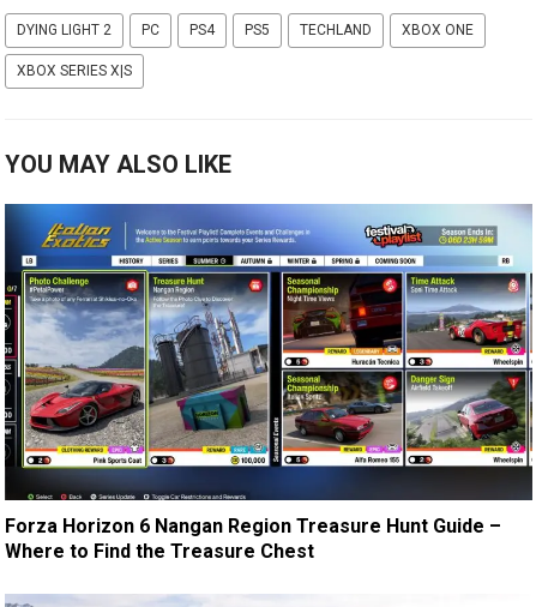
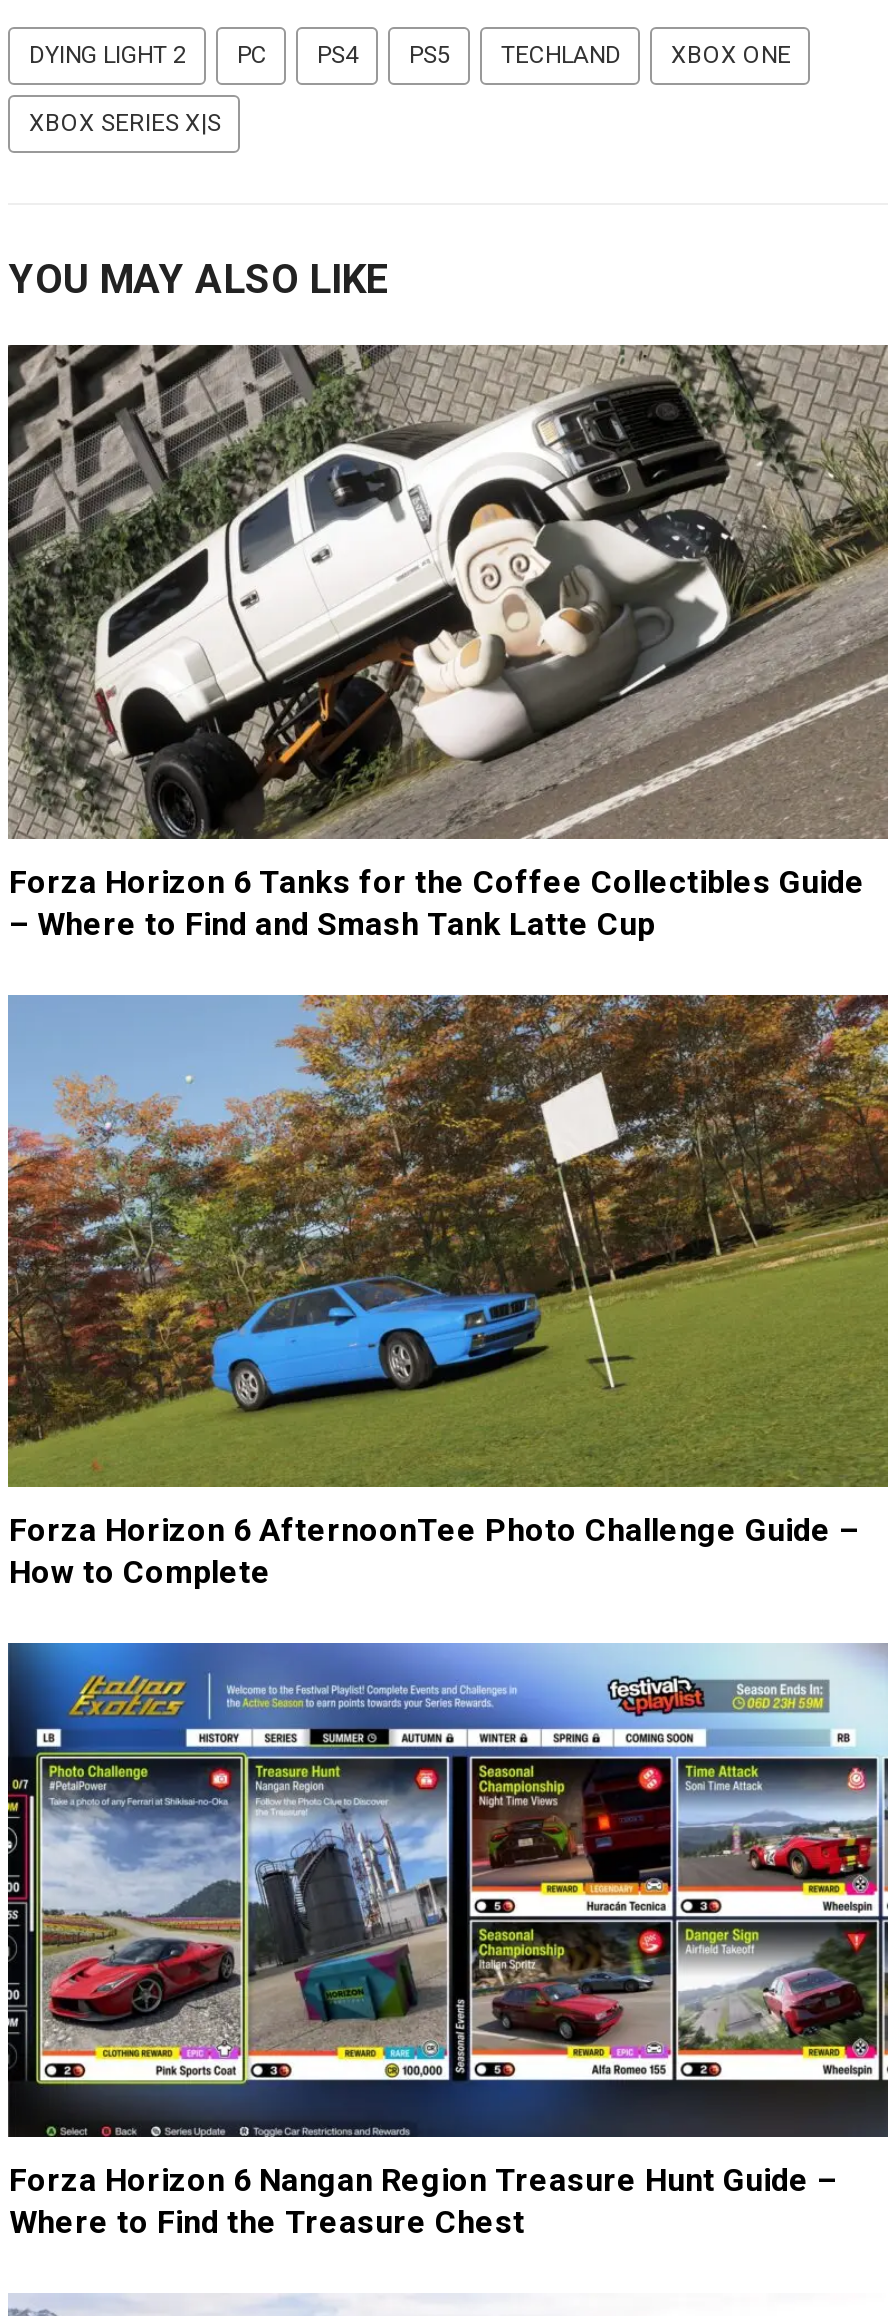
+ [image]
+ Forza Horizon 6 Tanks for the Coffee Collectibles Guide
+ – Where to Find and Smash Tank Latte Cup

+ [image]
+ Forza Horizon 6 AfternoonTee Photo Challenge Guide –
+ How to Complete
